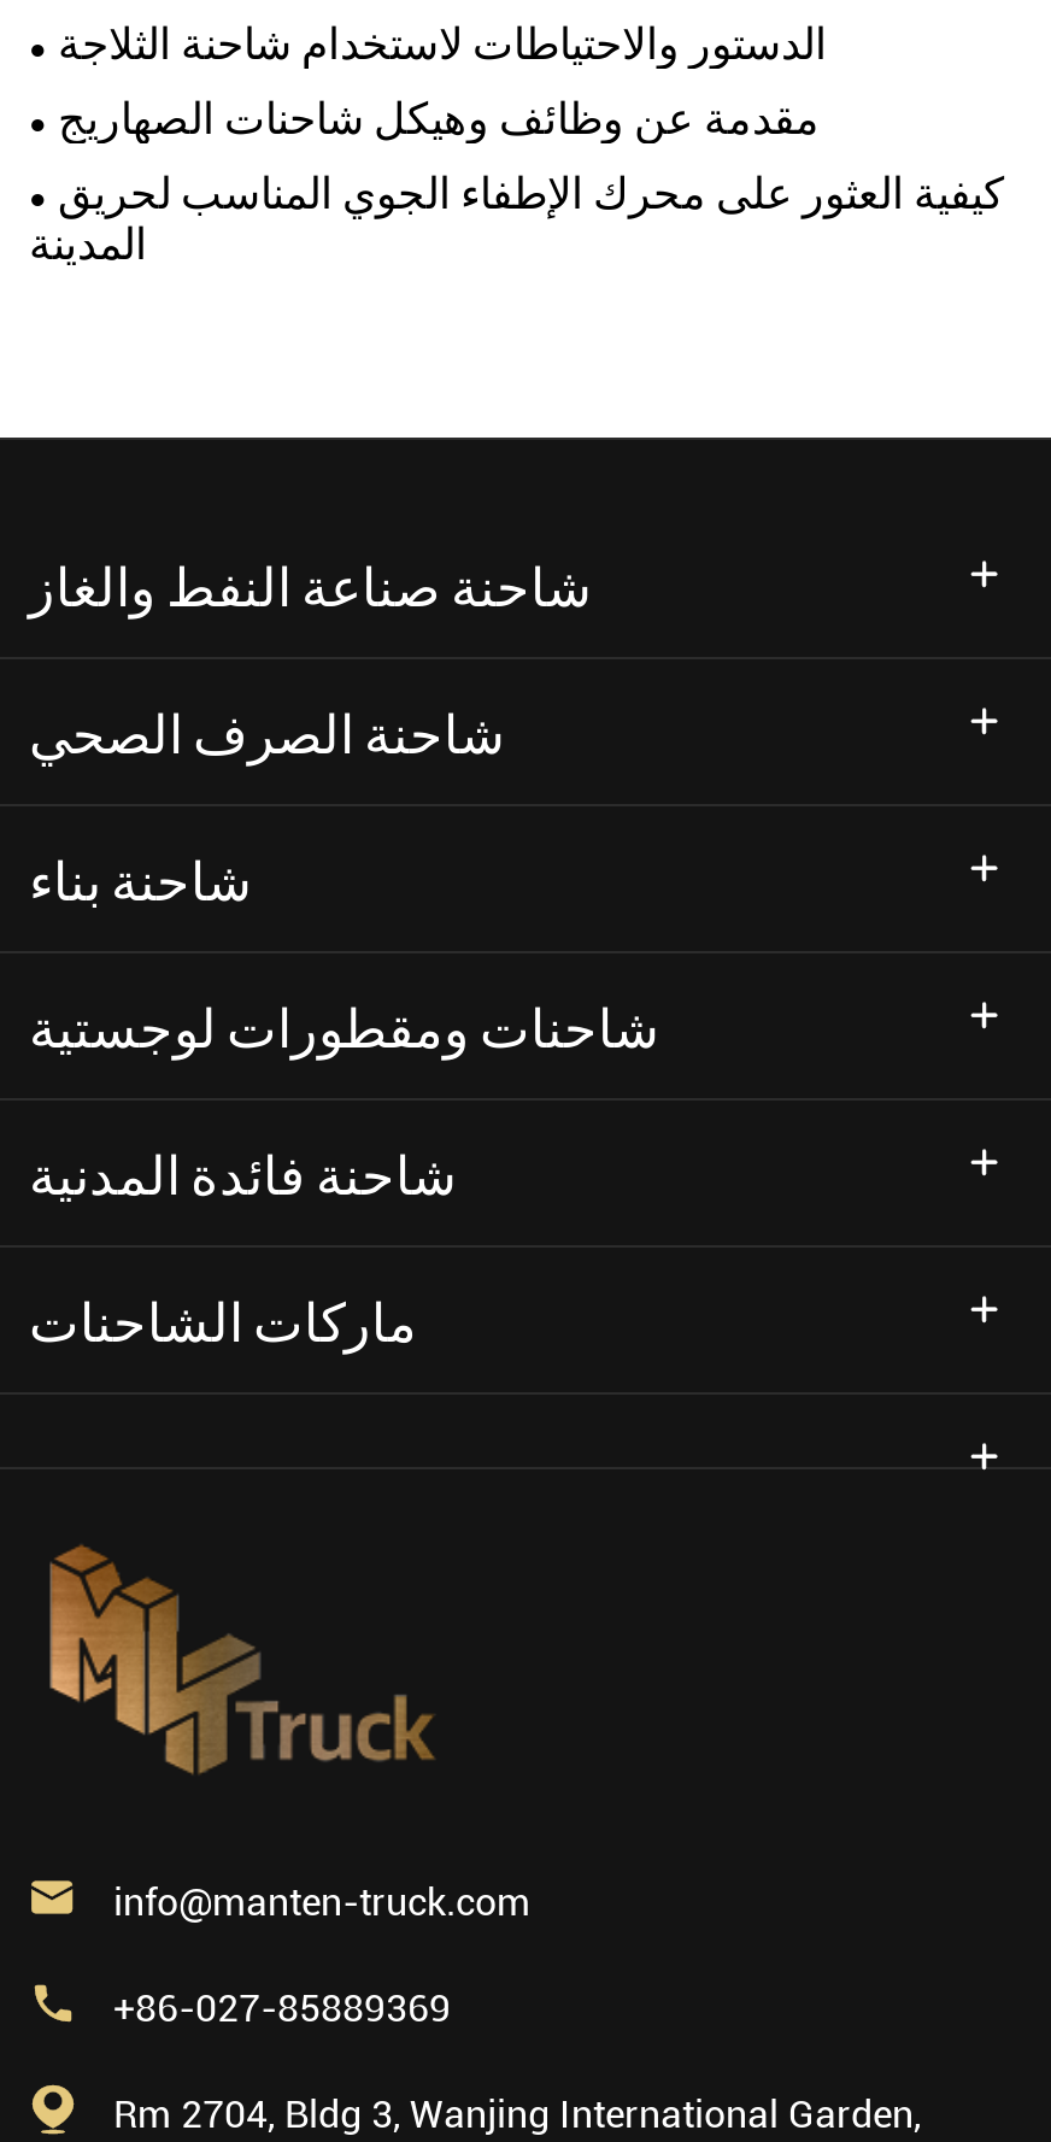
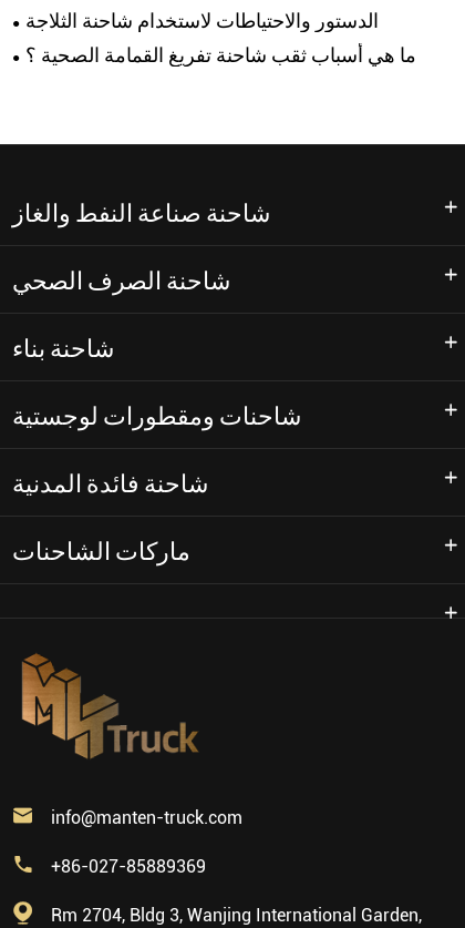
- مقدمة عن وظائف وهيكل شاحنات الصهاريج
- كيفية العثور على محرك الإطفاء الجوي المناسب لحريق
- المدينة
+ ما هي أسباب ثقب شاحنة تفريغ القمامة الصحية ؟
